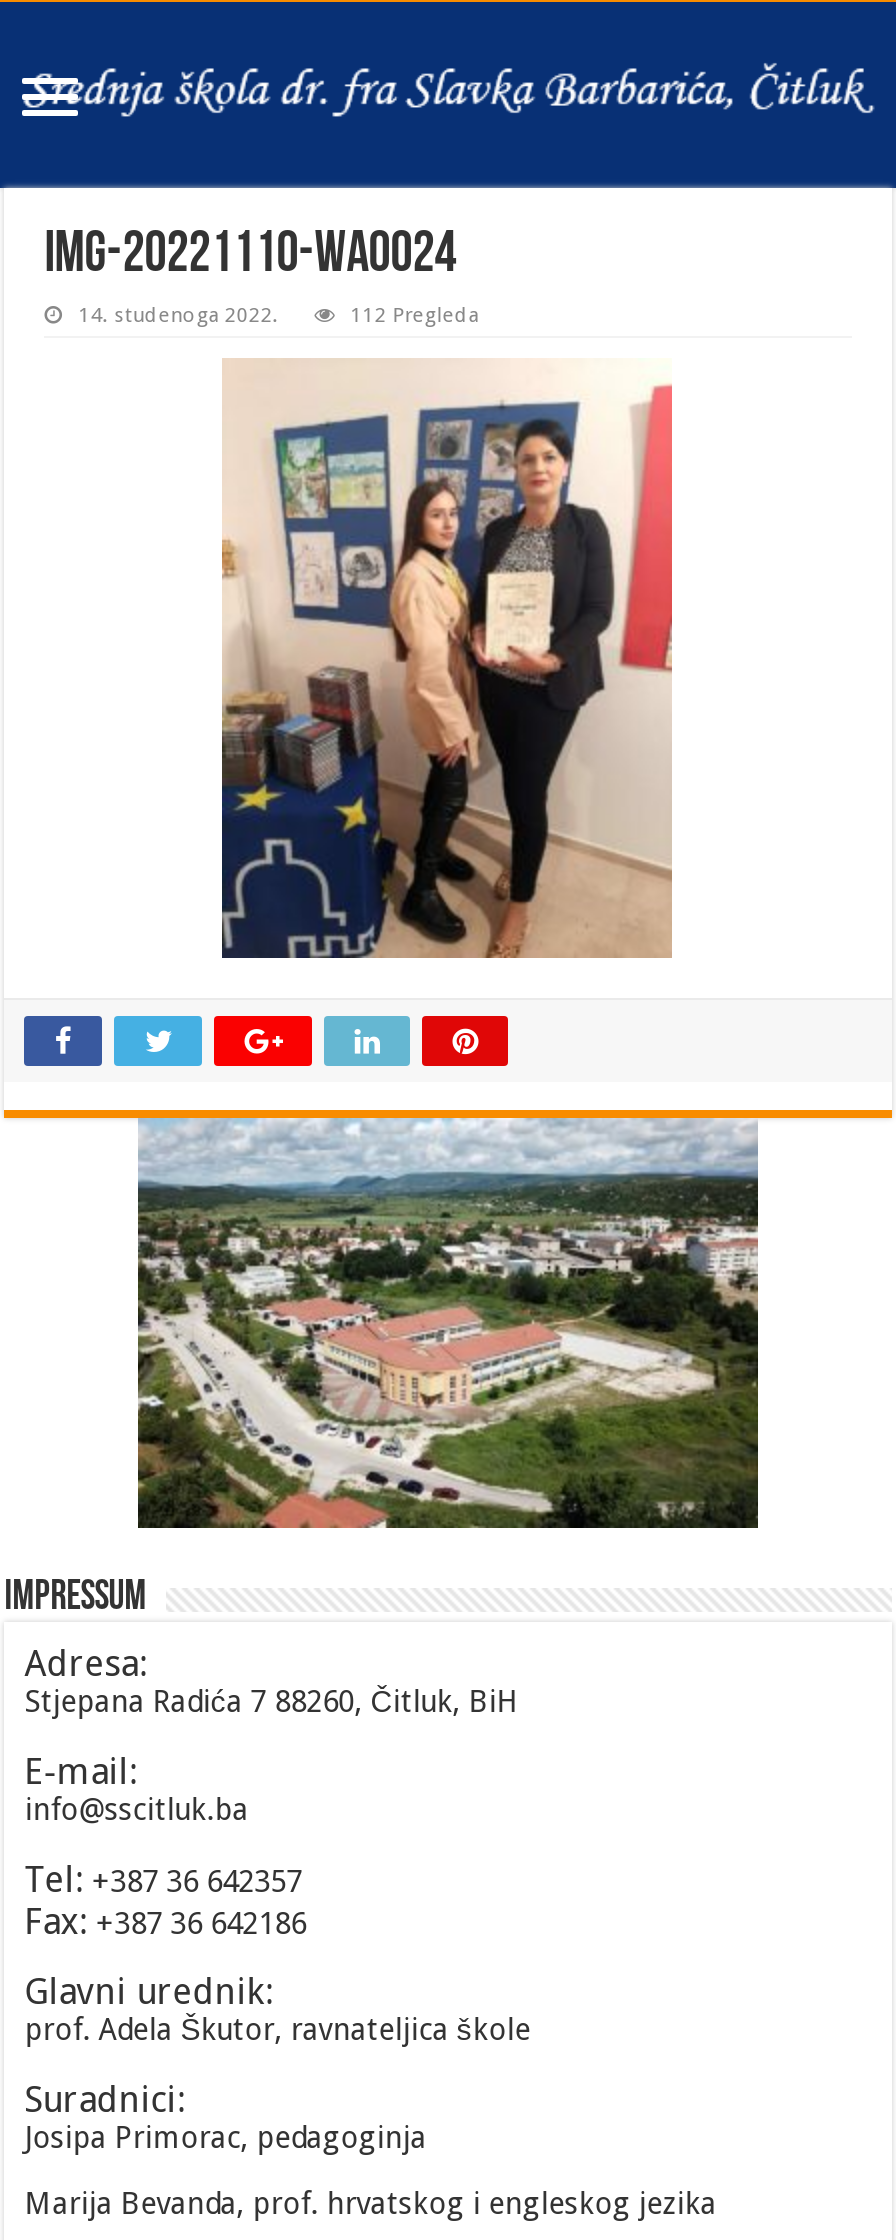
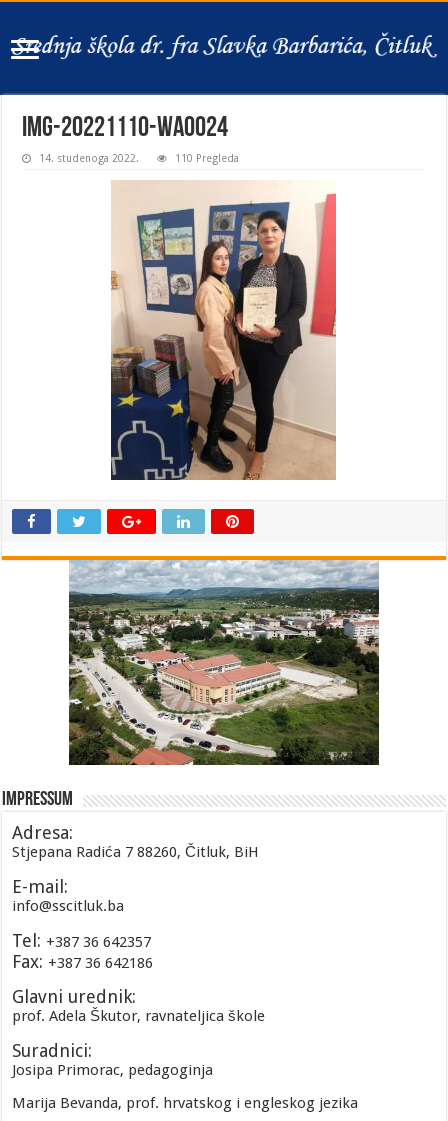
- 112 Pregleda
+ 110 Pregleda
